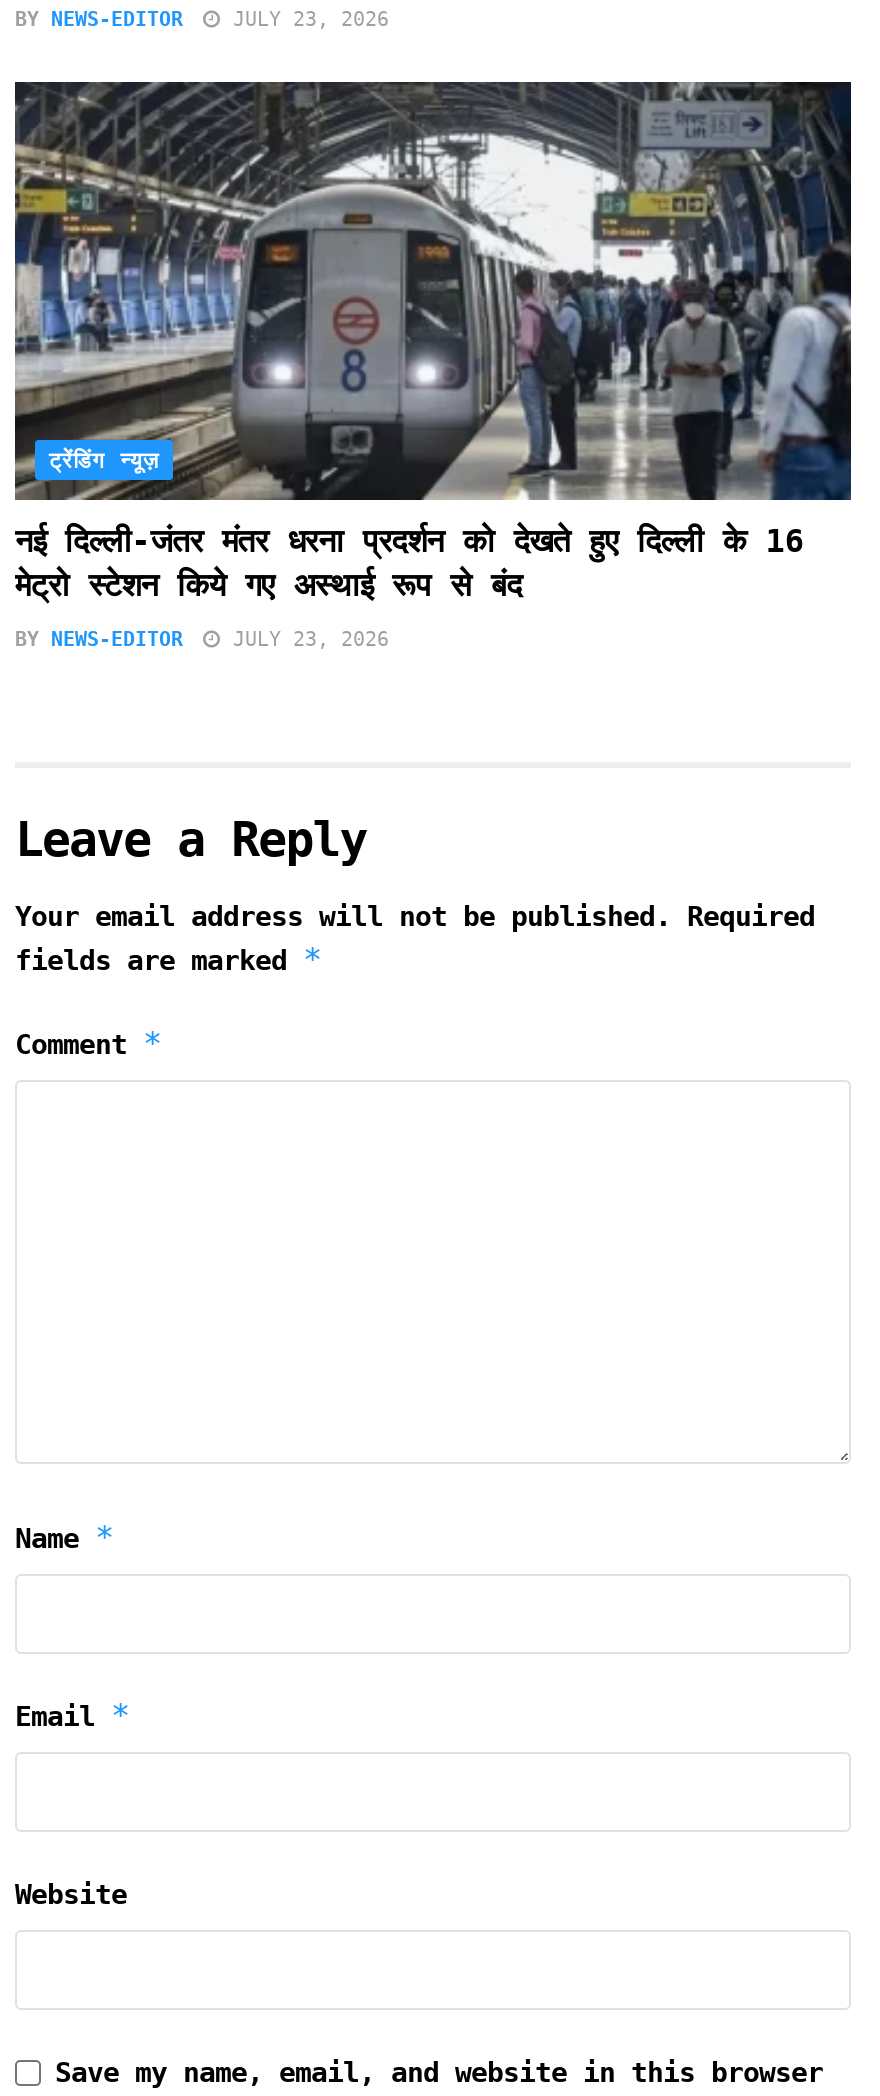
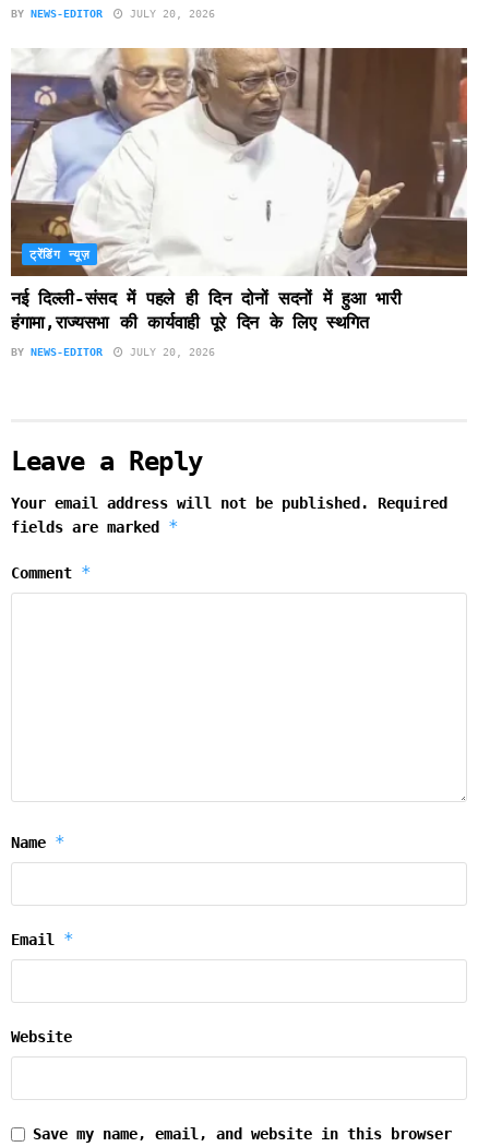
- BY NEWS-EDITOR JULY 23, 2026
+ BY NEWS-EDITOR JULY 20, 2026

- [image]
- नई दिल्ली-जंतर मंतर धरना प्रदर्शन को देखते हुए दिल्ली के 16
- मेट्रो स्टेशन किये गए अस्थाई रूप से बंद
+ [image]
+ नई दिल्ली-संसद में पहले ही दिन दोनों सदनों में हुआ भारी
+ हंगामा,राज्यसभा की कार्यवाही पूरे दिन के लिए स्थगित

- BY NEWS-EDITOR JULY 23, 2026
+ BY NEWS-EDITOR JULY 20, 2026
